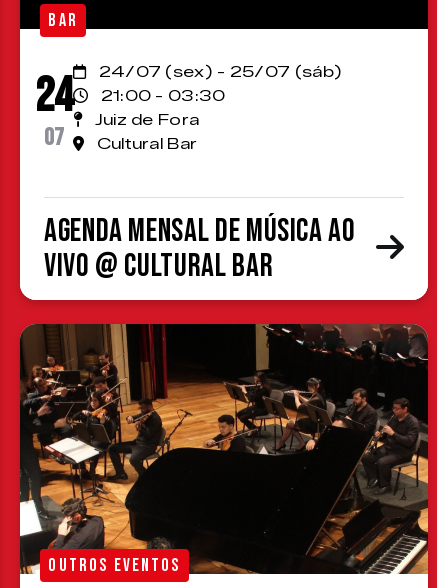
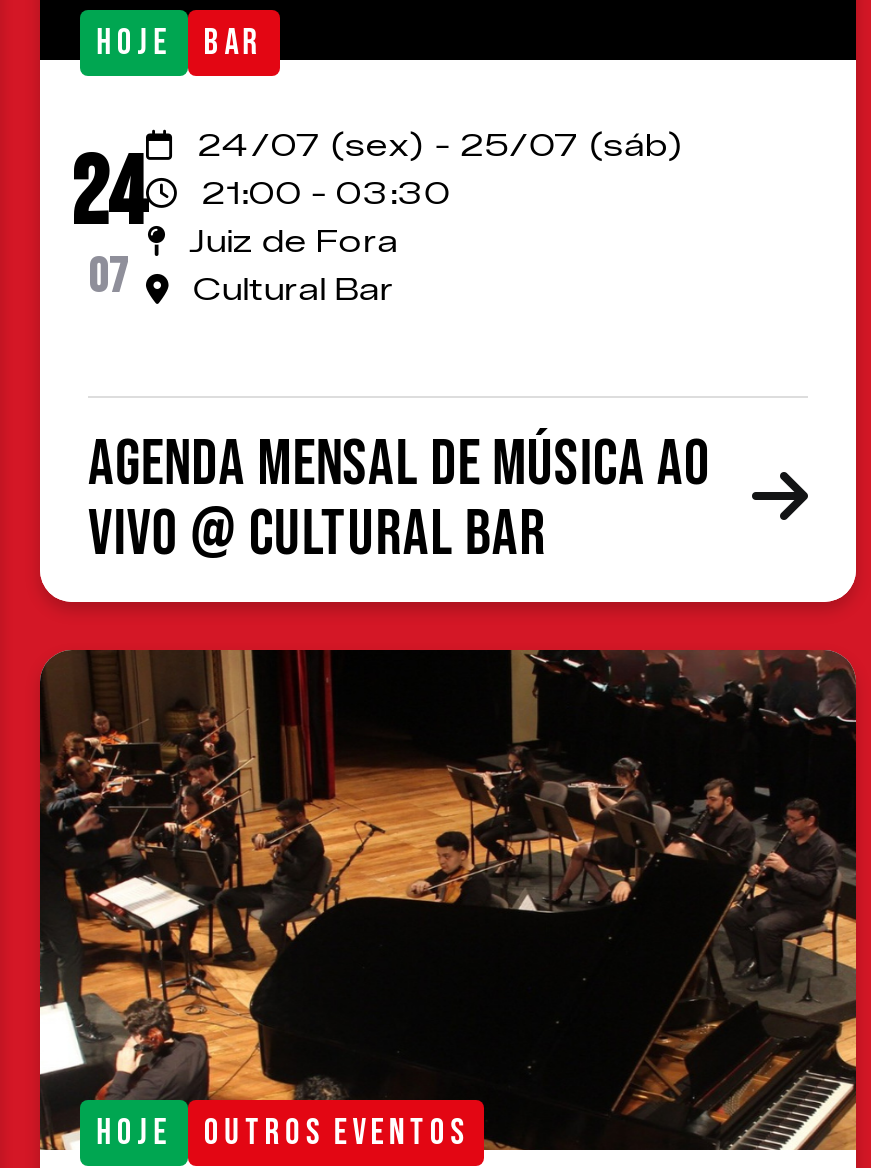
+ HOJE

+ HOJE
